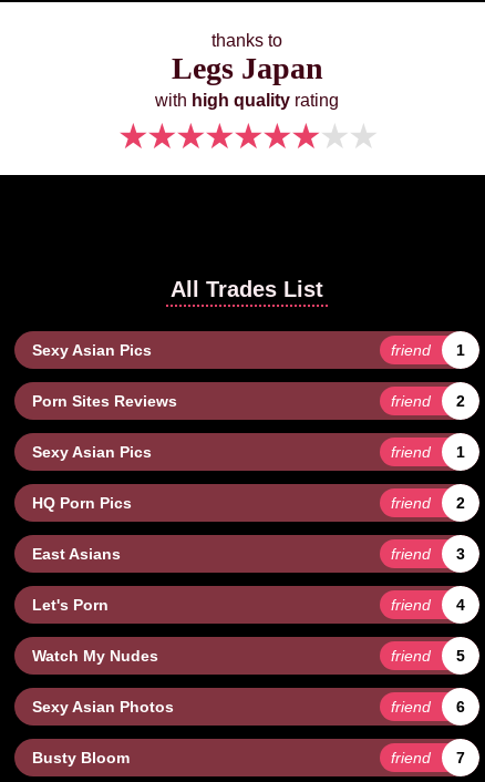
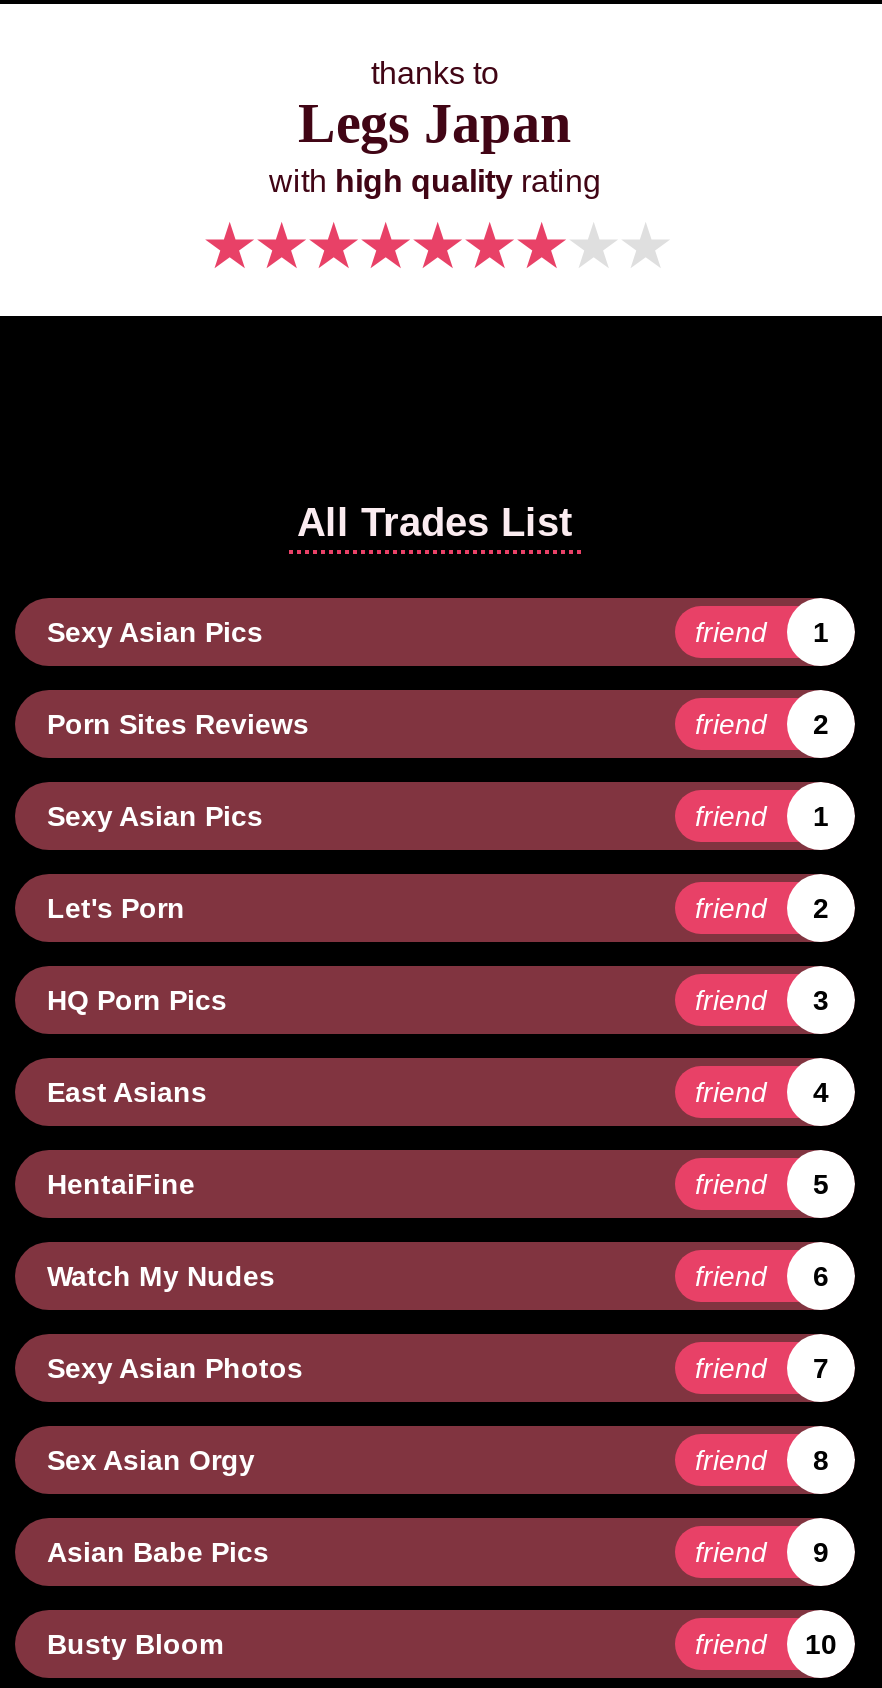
+ Let's Porn
+ friend
+ 2

- friend 2
+ friend 3

- friend 3
+ friend 4

- Let's Porn
+ HentaiFine

- friend 4
+ friend 5

- friend 5
+ friend 6

- 6
+ 7
+ Sex Asian Orgy
+ friend
+ 8
+ Asian Babe Pics
+ friend
+ 9

- friend 7
+ friend 10
